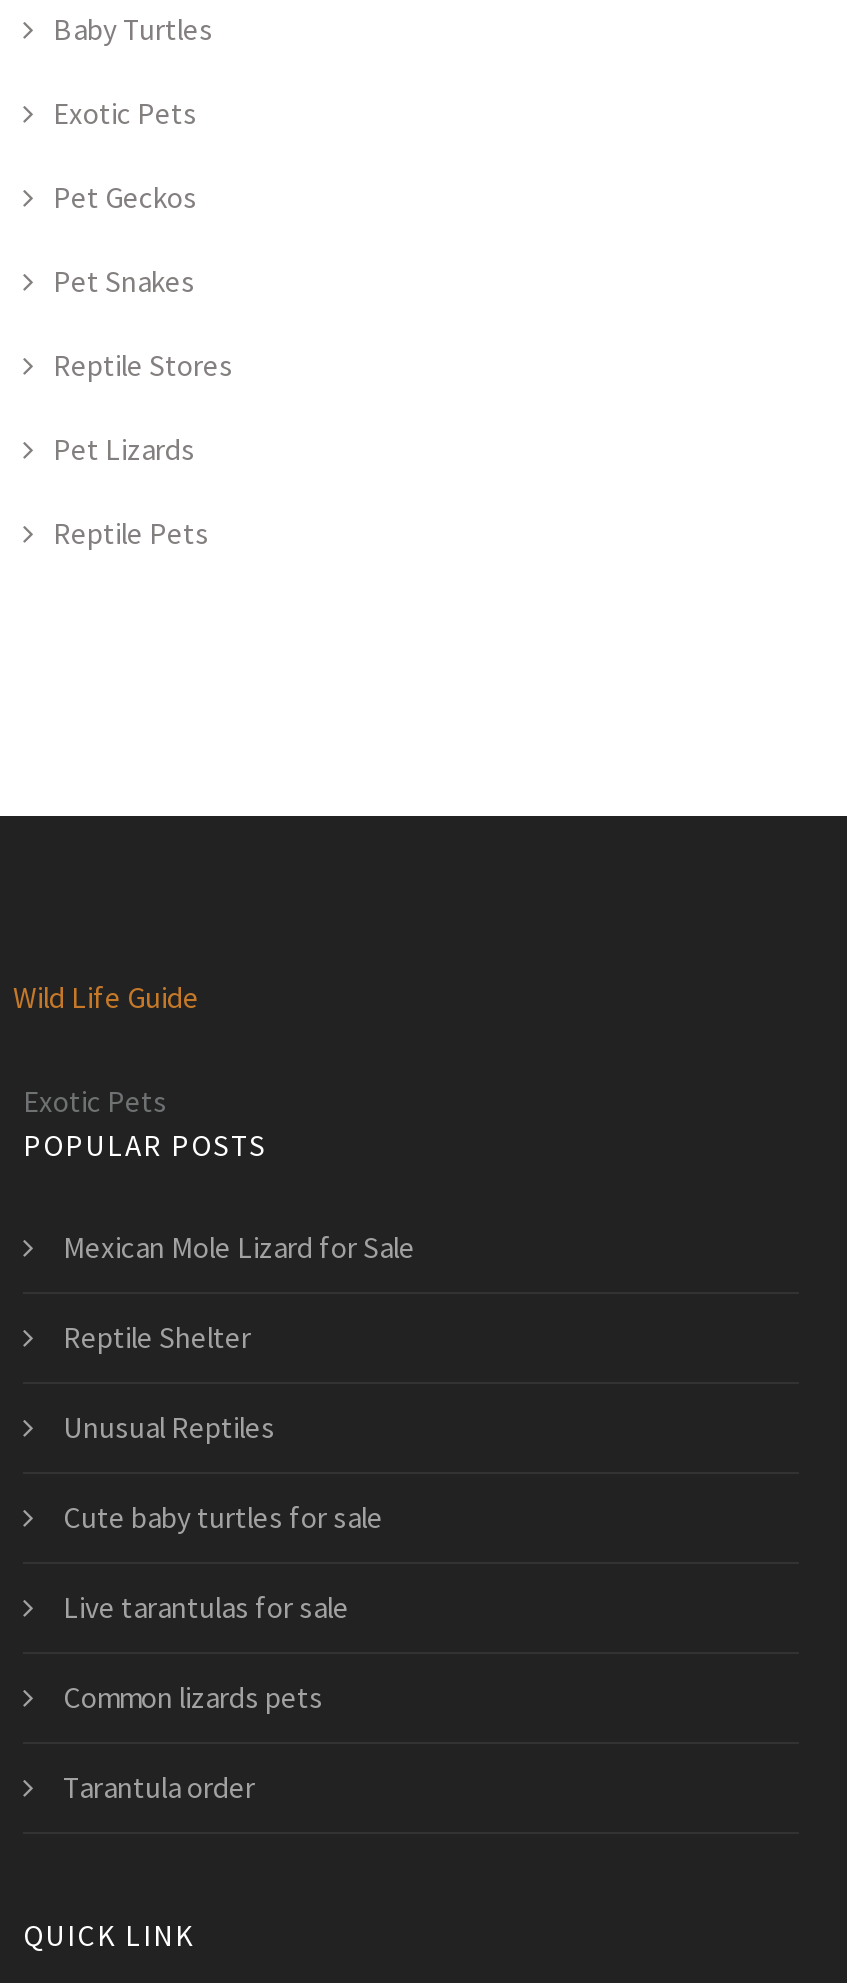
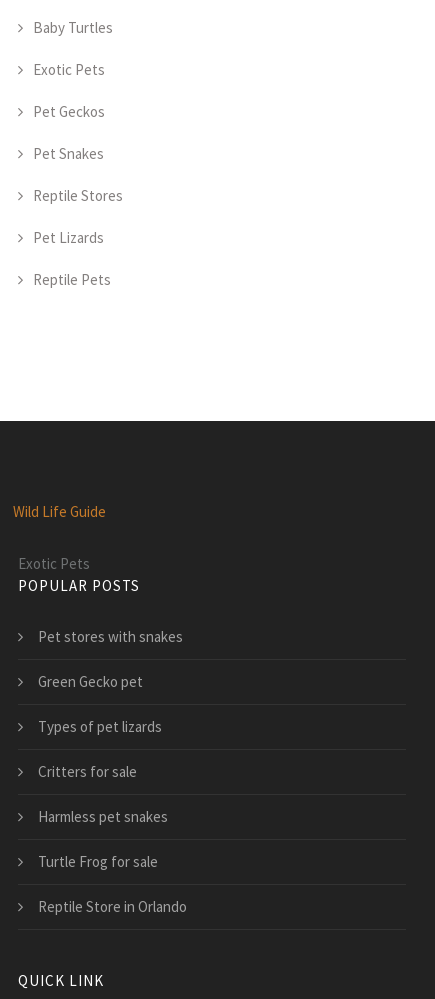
- Mexican Mole Lizard for Sale
+ Pet stores with snakes

- Reptile Shelter
+ Green Gecko pet

- Unusual Reptiles
+ Types of pet lizards

- Cute baby turtles for sale
+ Critters for sale

- Live tarantulas for sale
+ Harmless pet snakes

- Common lizards pets
+ Turtle Frog for sale

- Tarantula order
+ Reptile Store in Orlando
